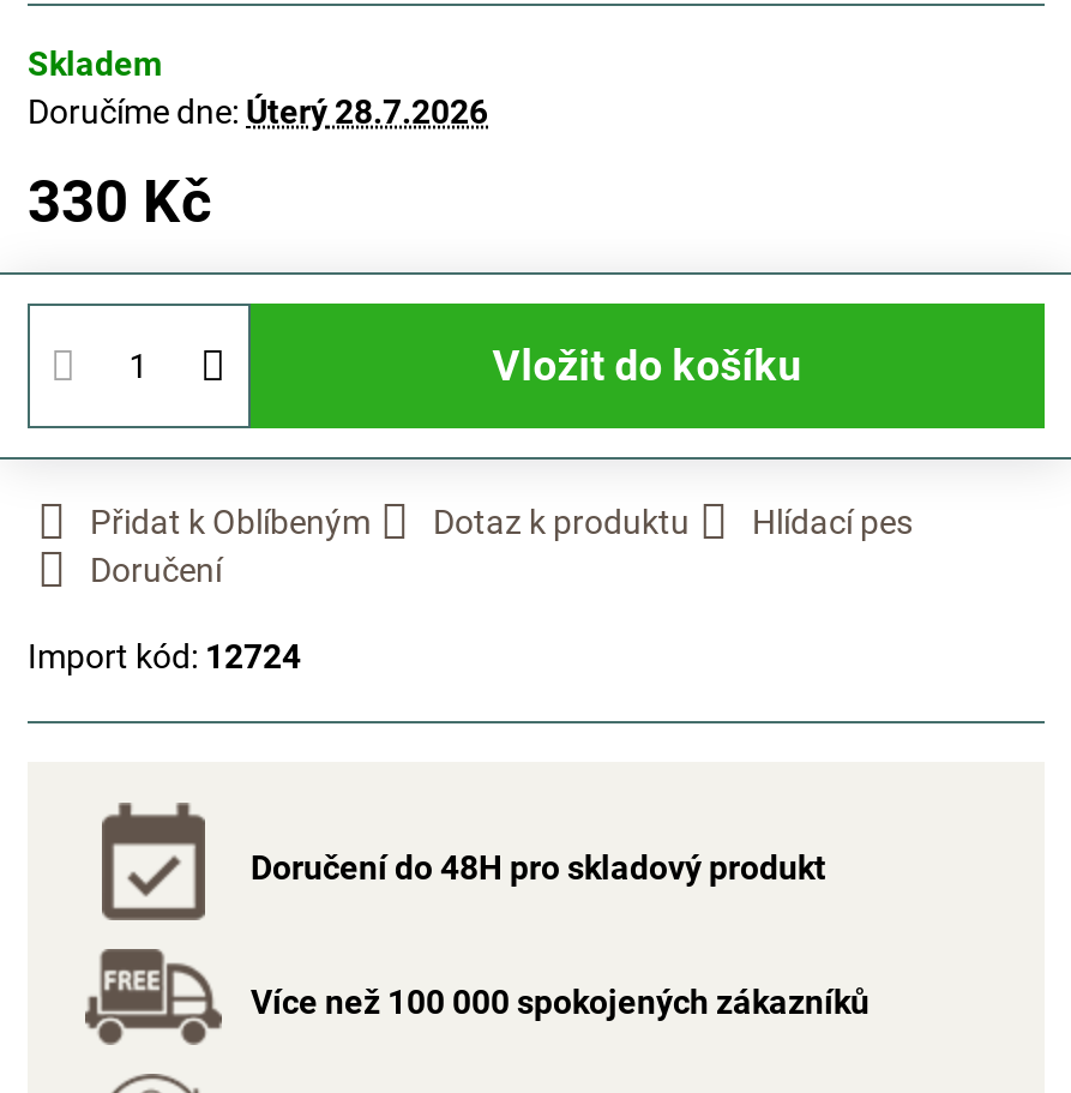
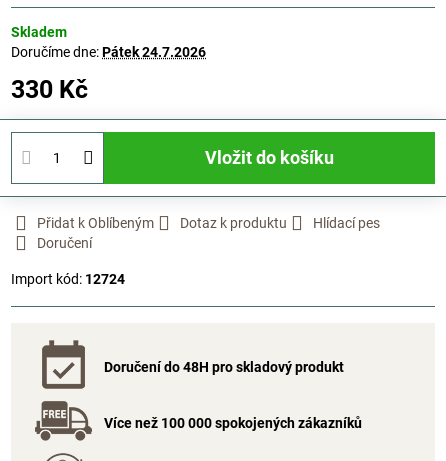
- Doručíme dne: Úterý 28.7.2026
+ Doručíme dne: Pátek 24.7.2026
